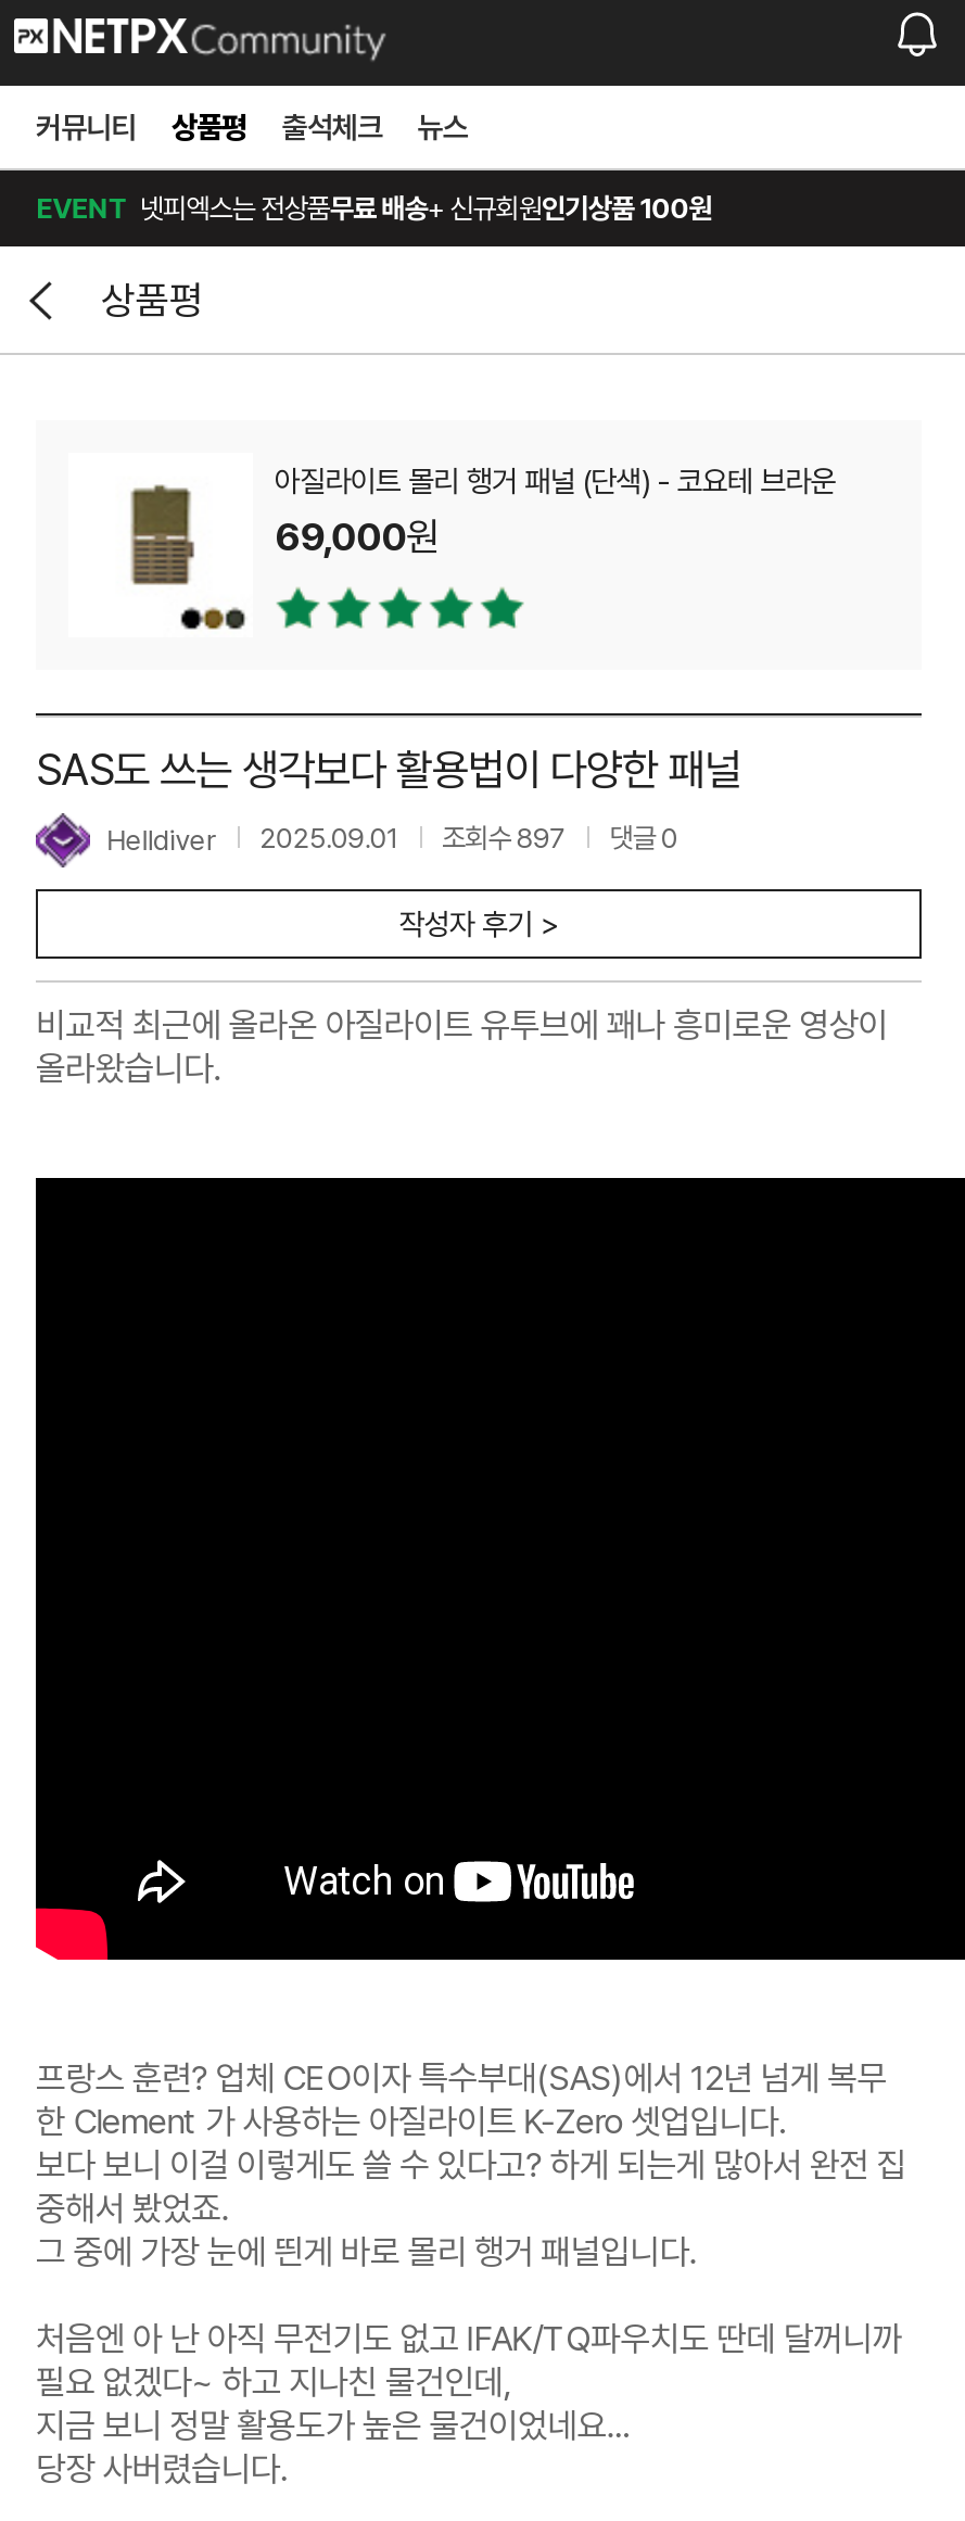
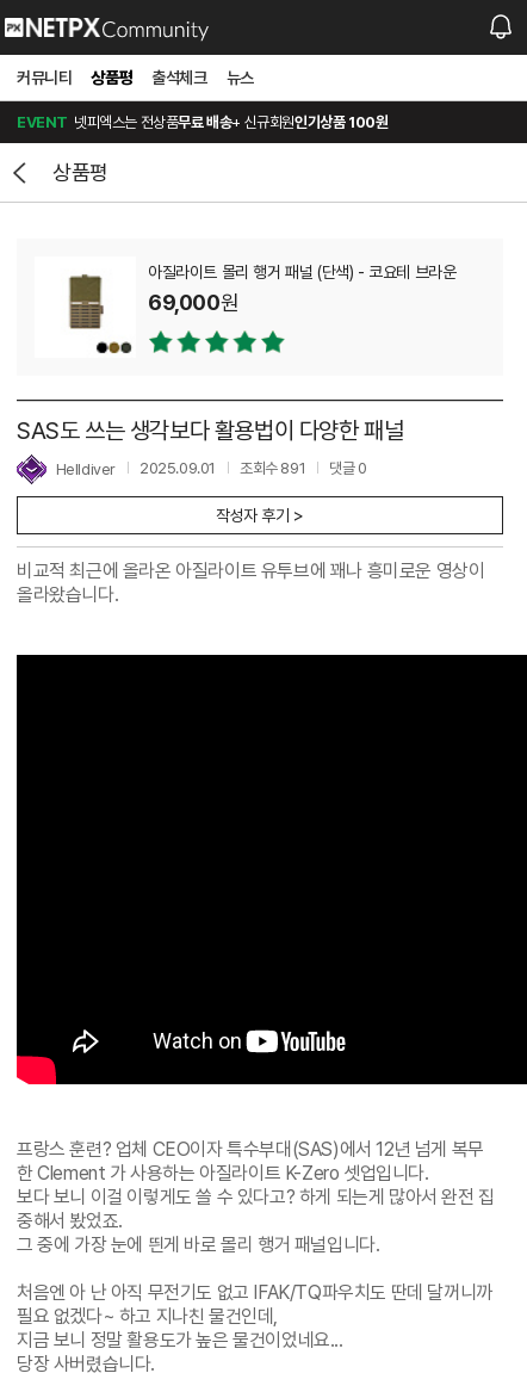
- Helldiver 2025.09.01 조회수 897 댓글 0
+ Helldiver 2025.09.01 조회수 891 댓글 0
